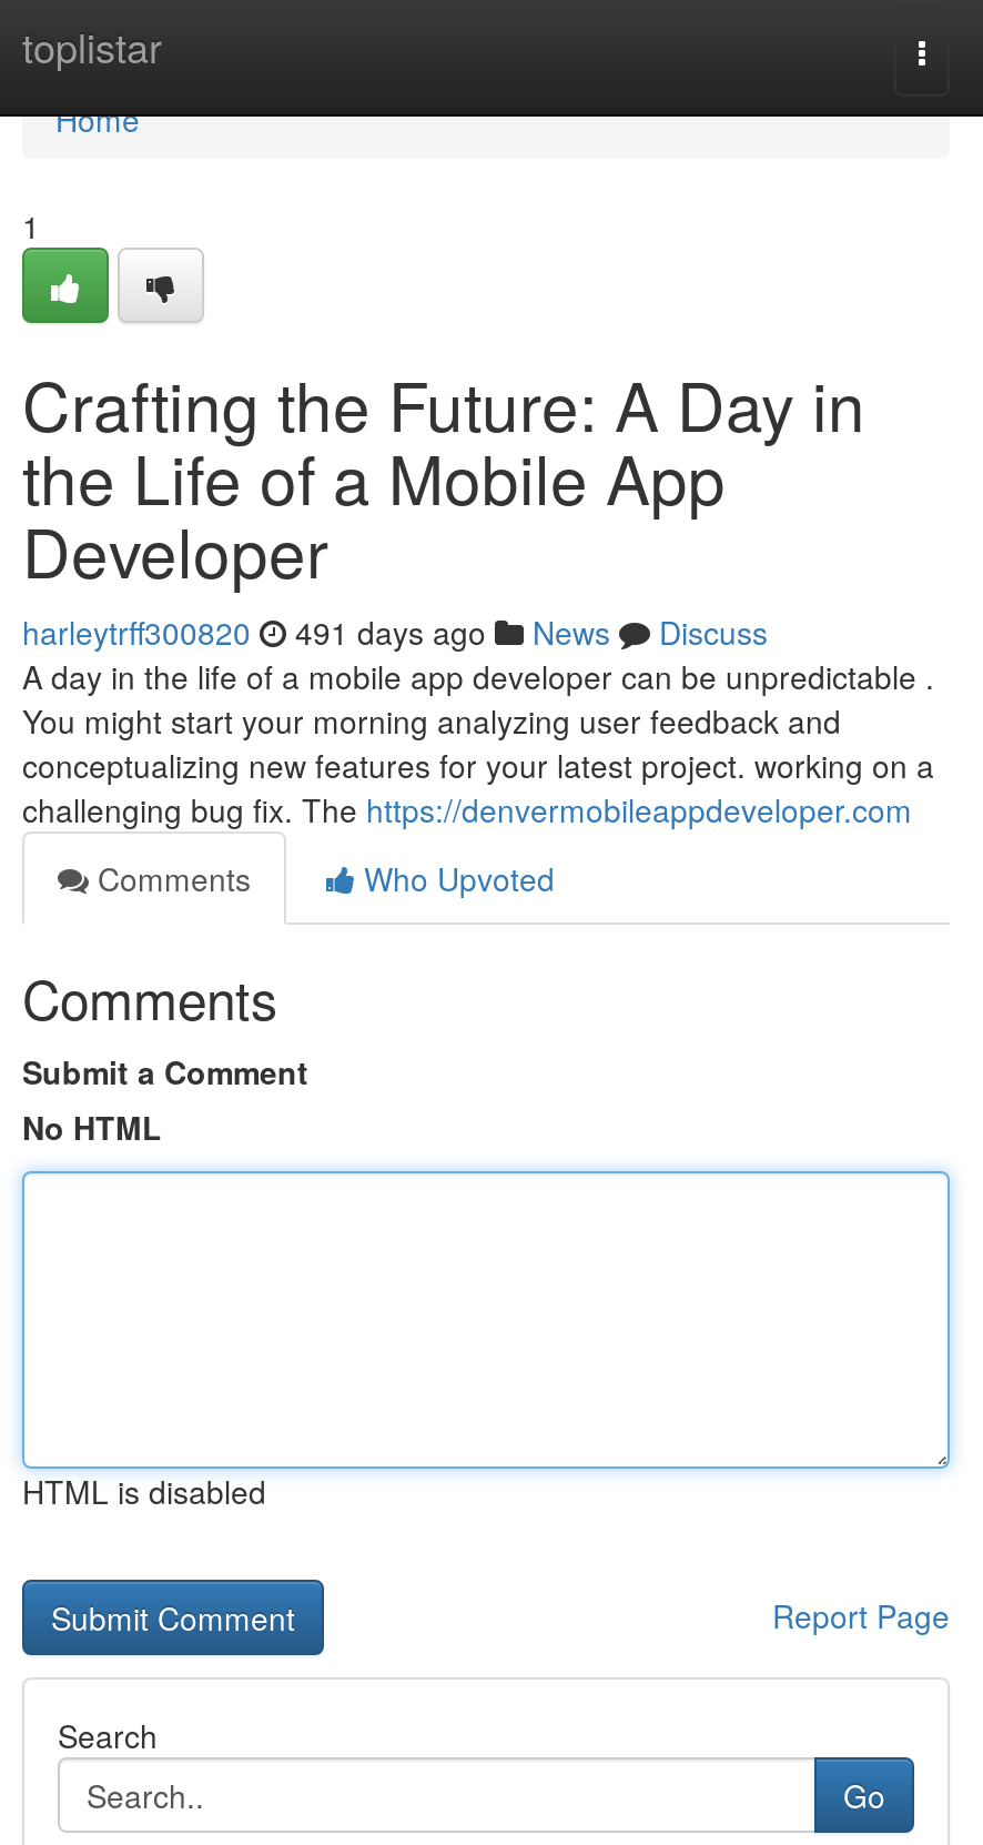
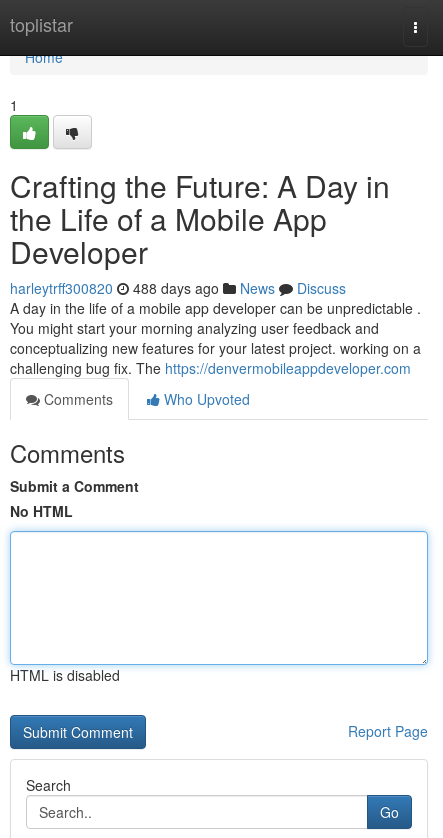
- harleytrff300820 491 days ago News Discuss
+ harleytrff300820 488 days ago News Discuss
